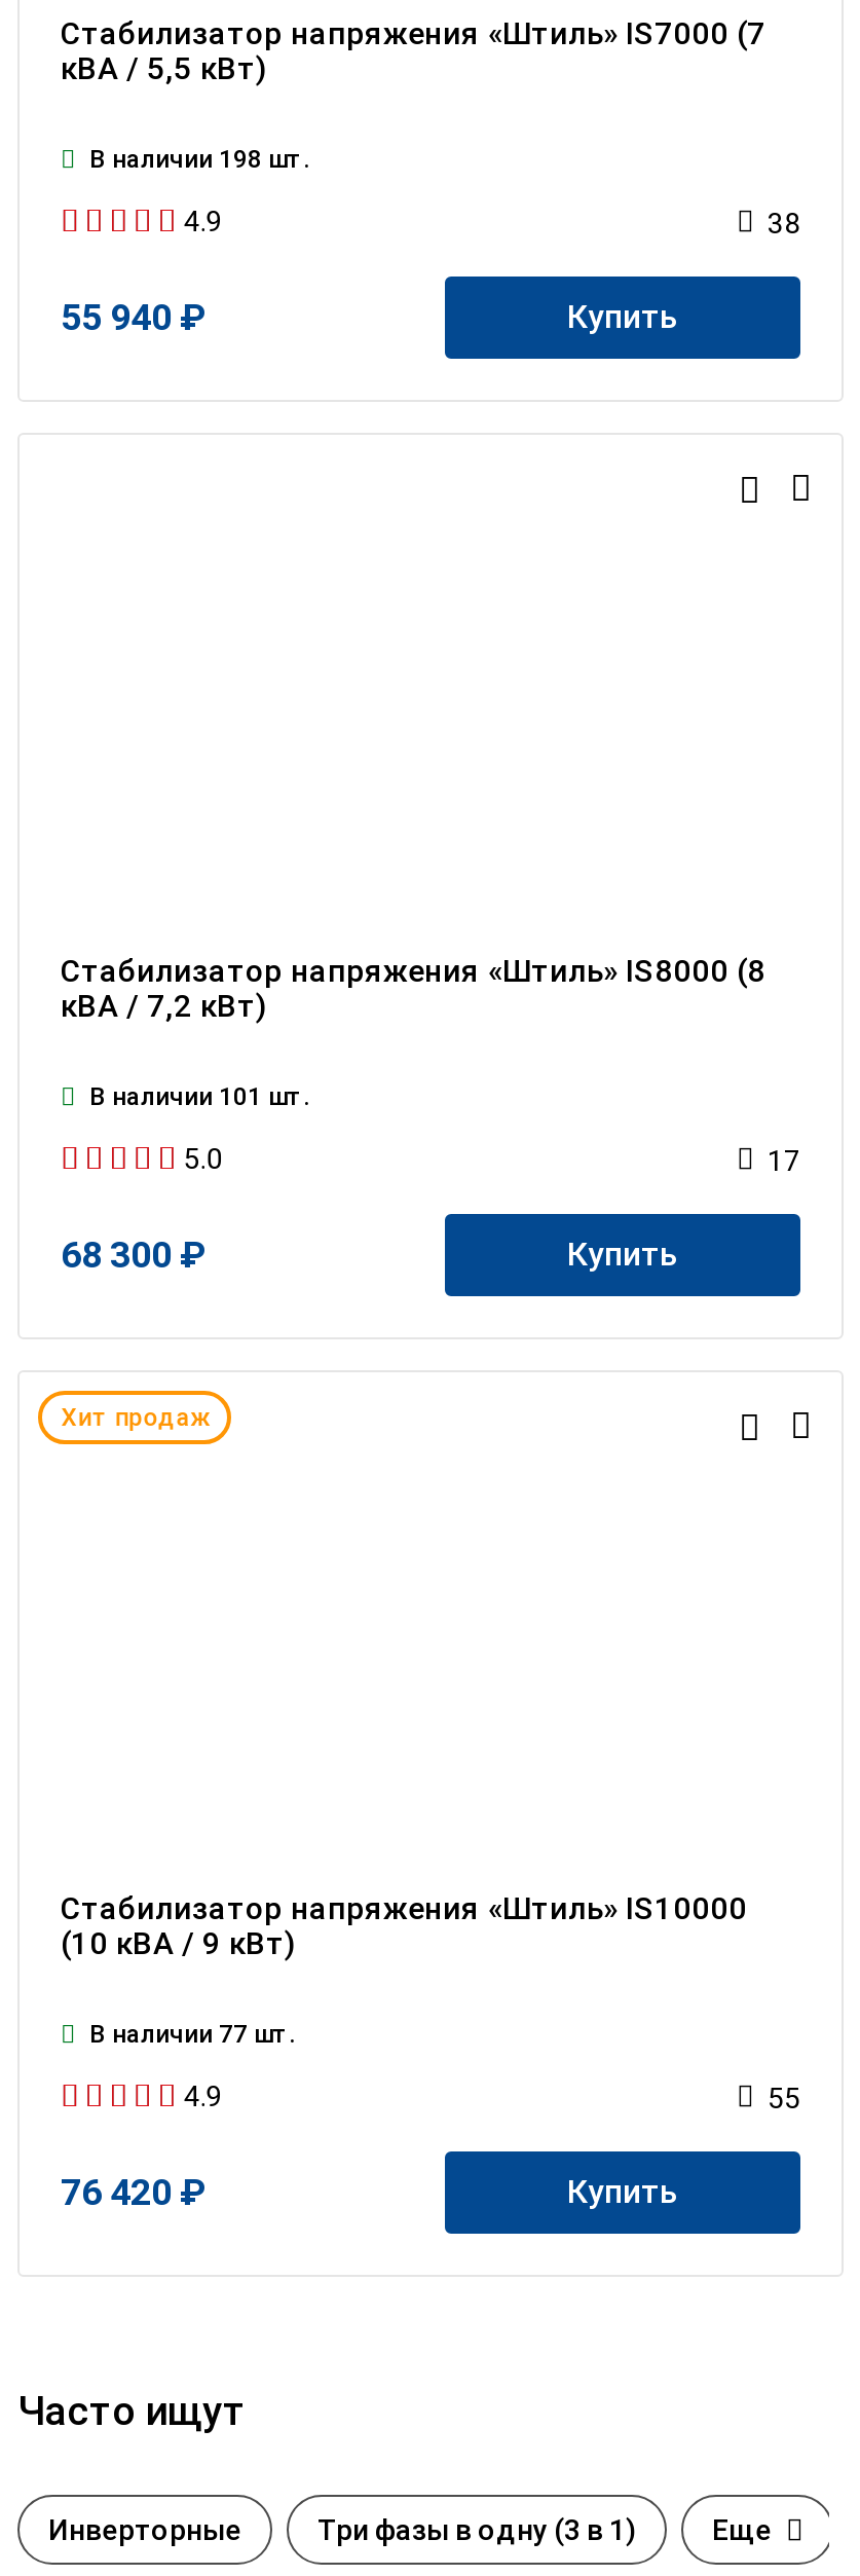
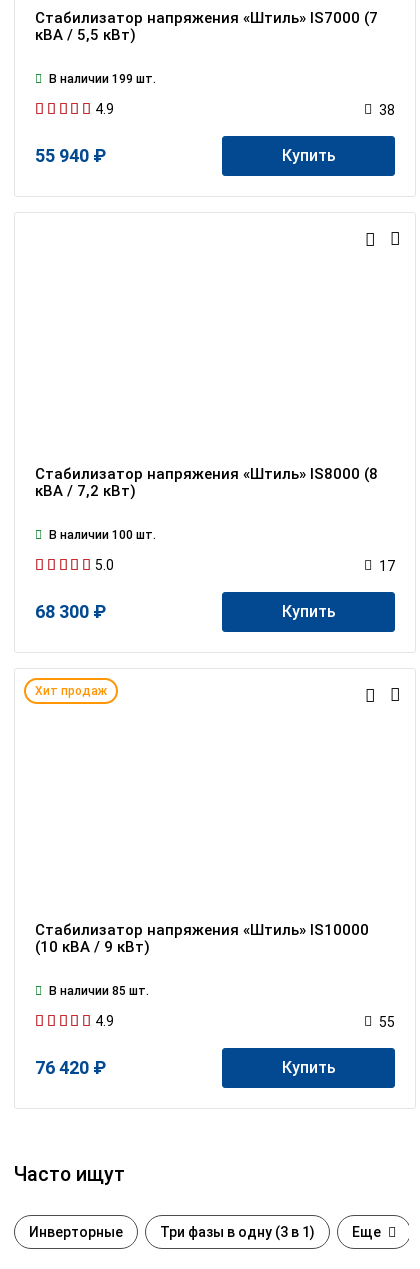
- В наличии 198 шт.
+ В наличии 199 шт.

- В наличии 101 шт.
+ В наличии 100 шт.

- В наличии 77 шт.
+ В наличии 85 шт.
